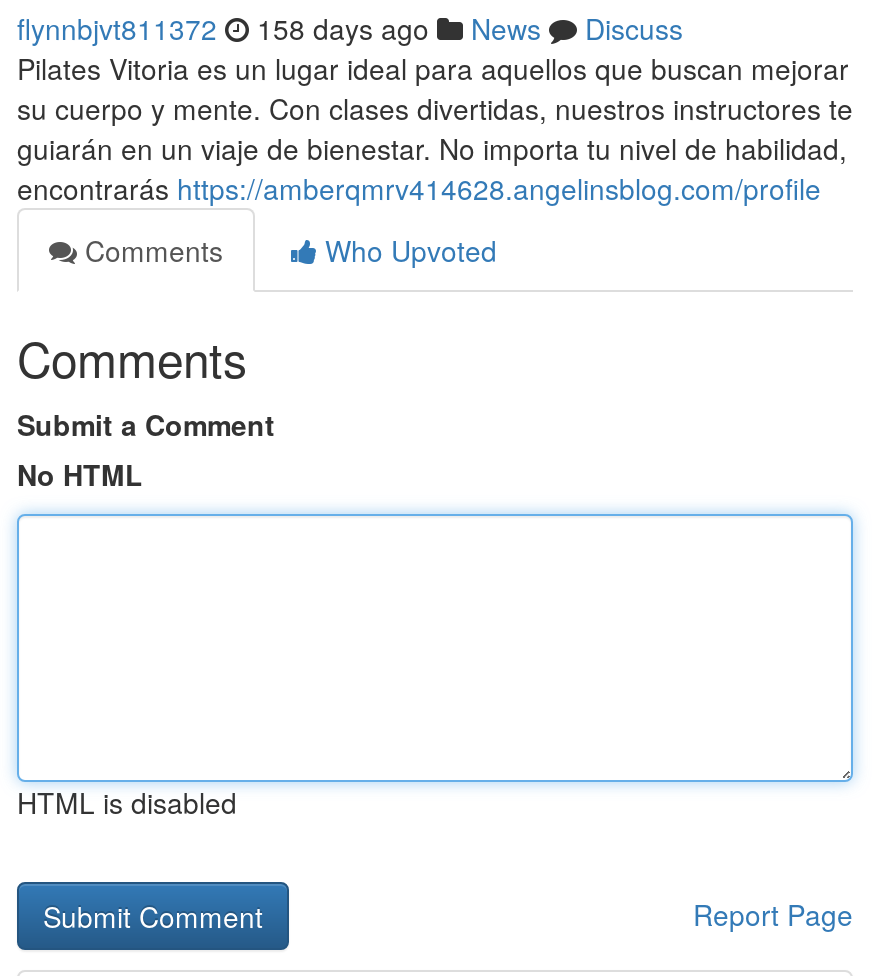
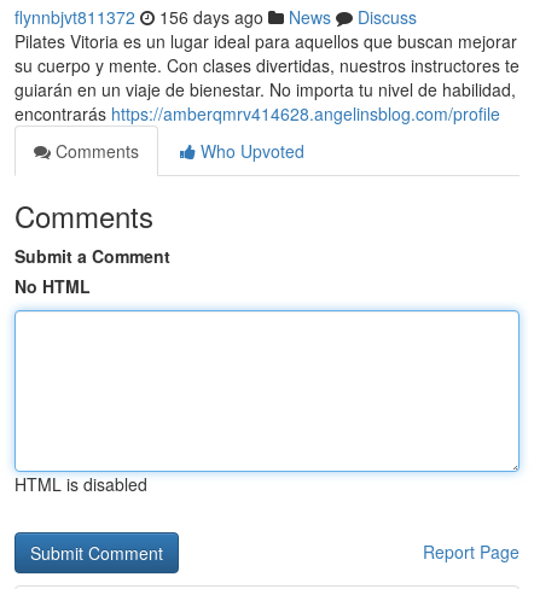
- flynnbjvt811372 158 days ago News Discuss
+ flynnbjvt811372 156 days ago News Discuss
